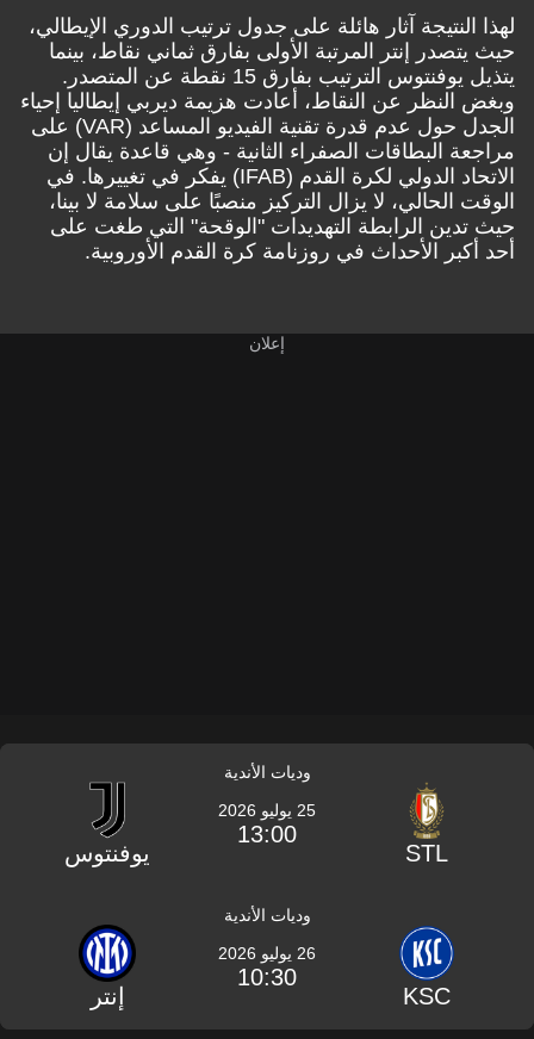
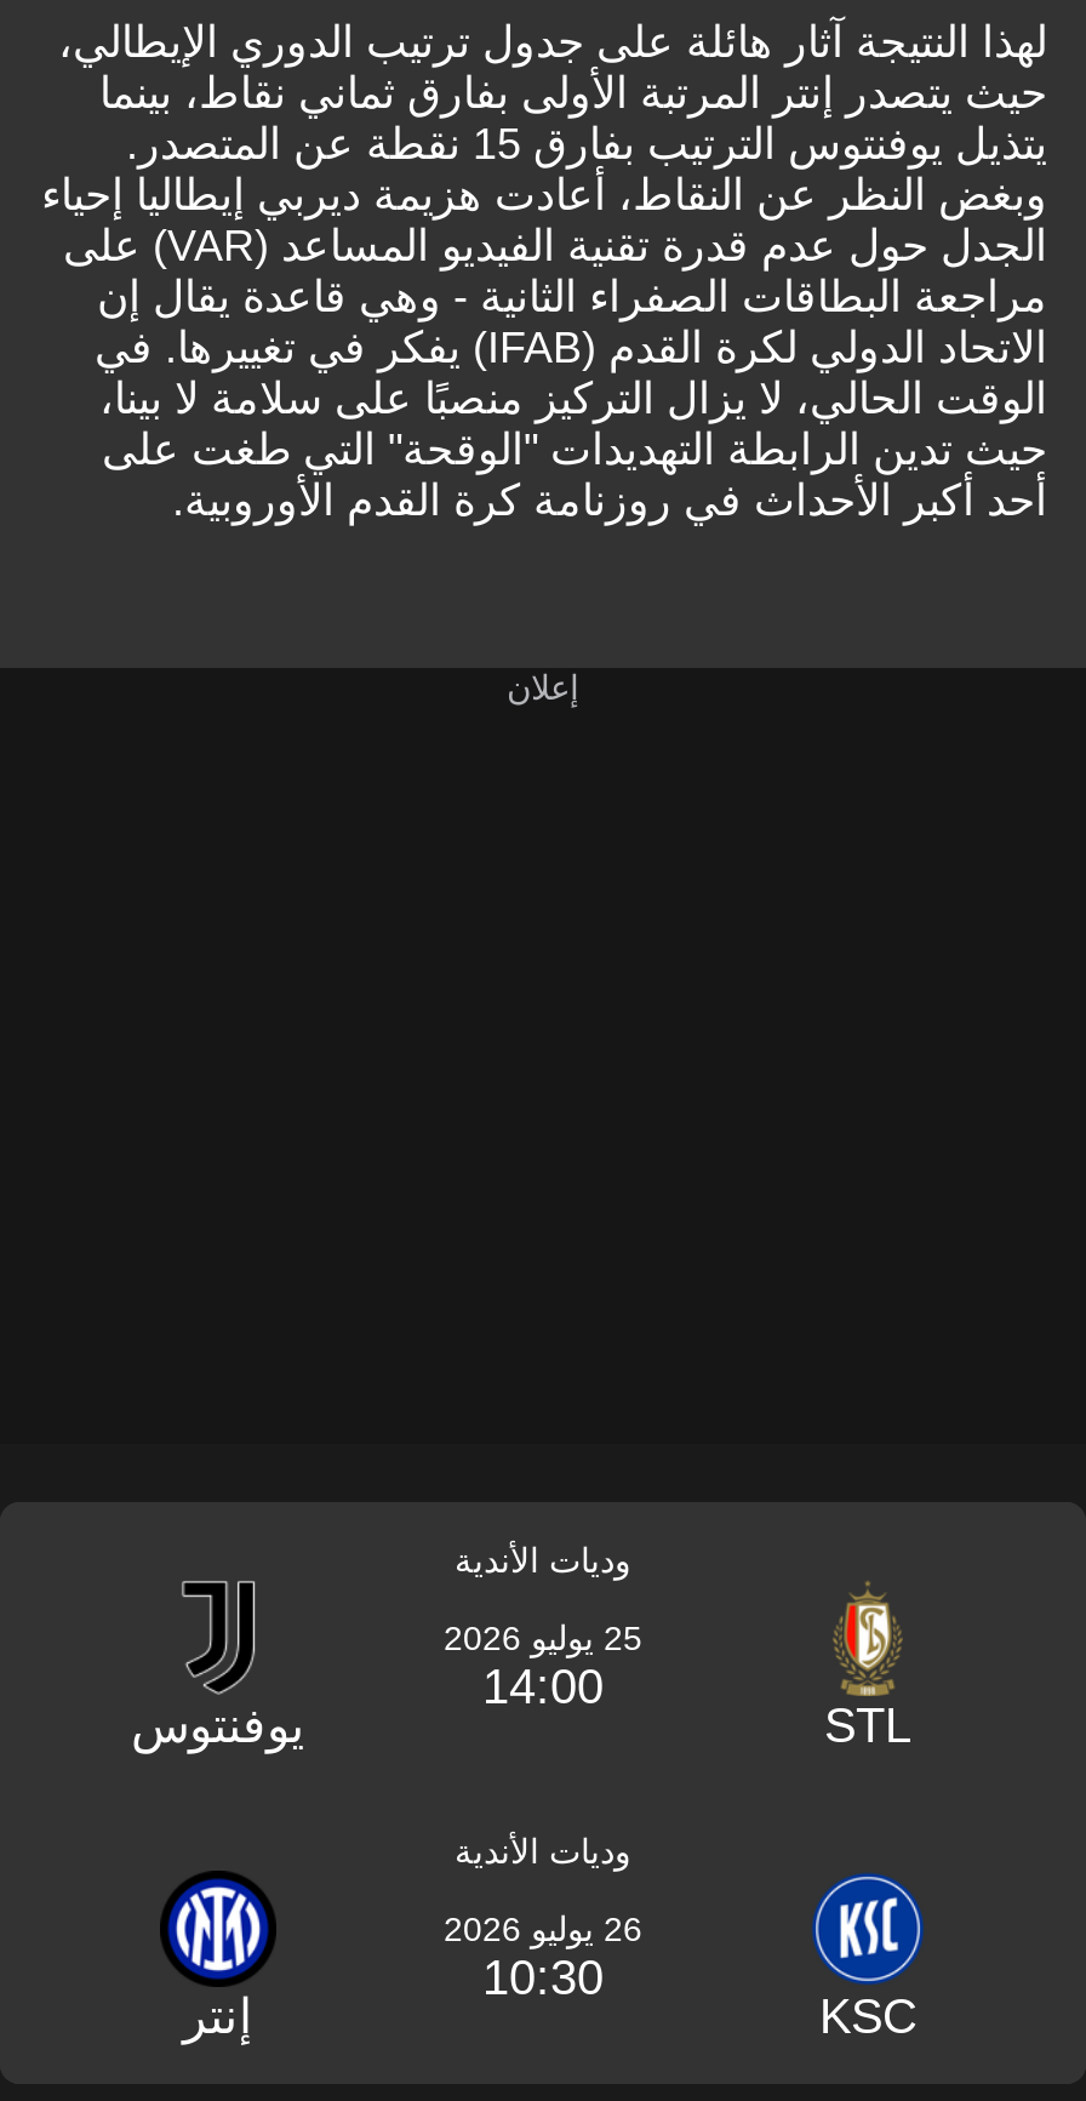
- 13:00
+ 14:00
